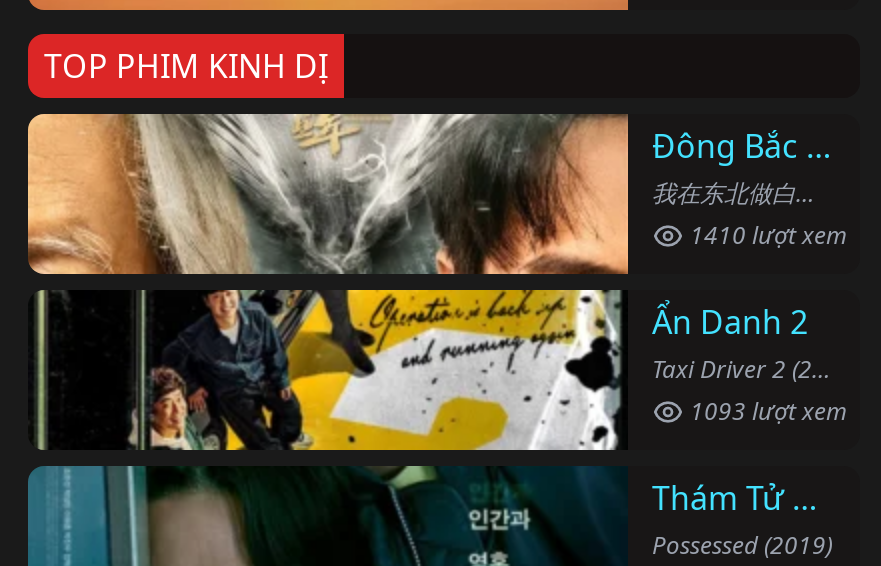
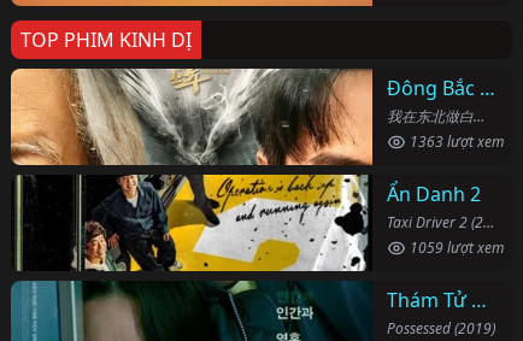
- 1410 lượt xem
+ 1363 lượt xem

- 1093 lượt xem
+ 1059 lượt xem
